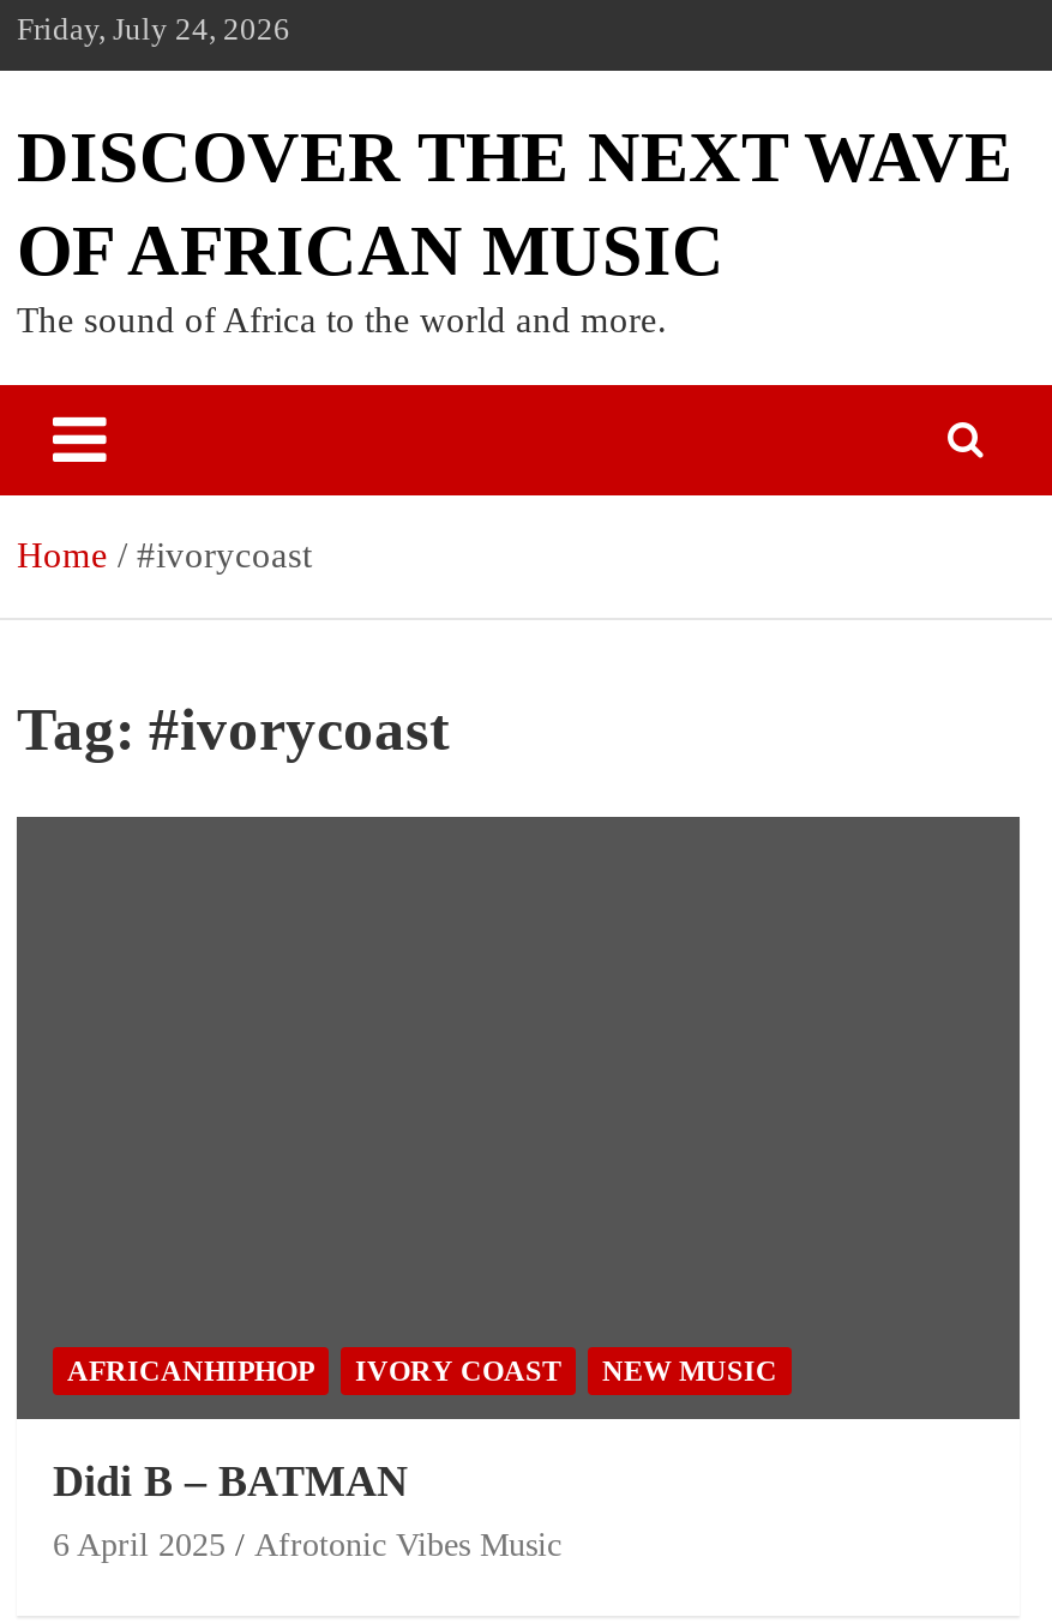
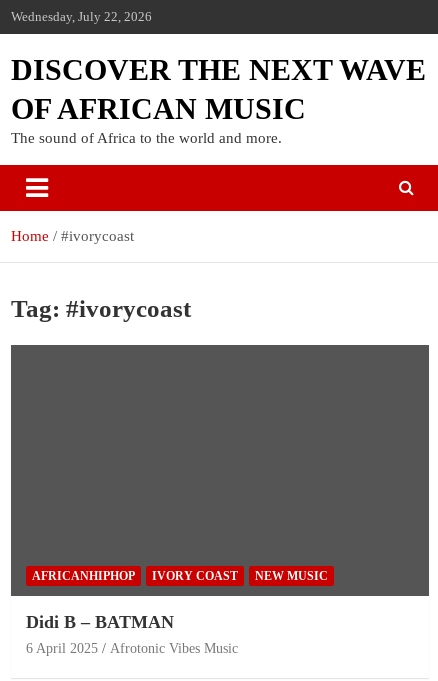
- Friday, July 24, 2026
+ Wednesday, July 22, 2026
